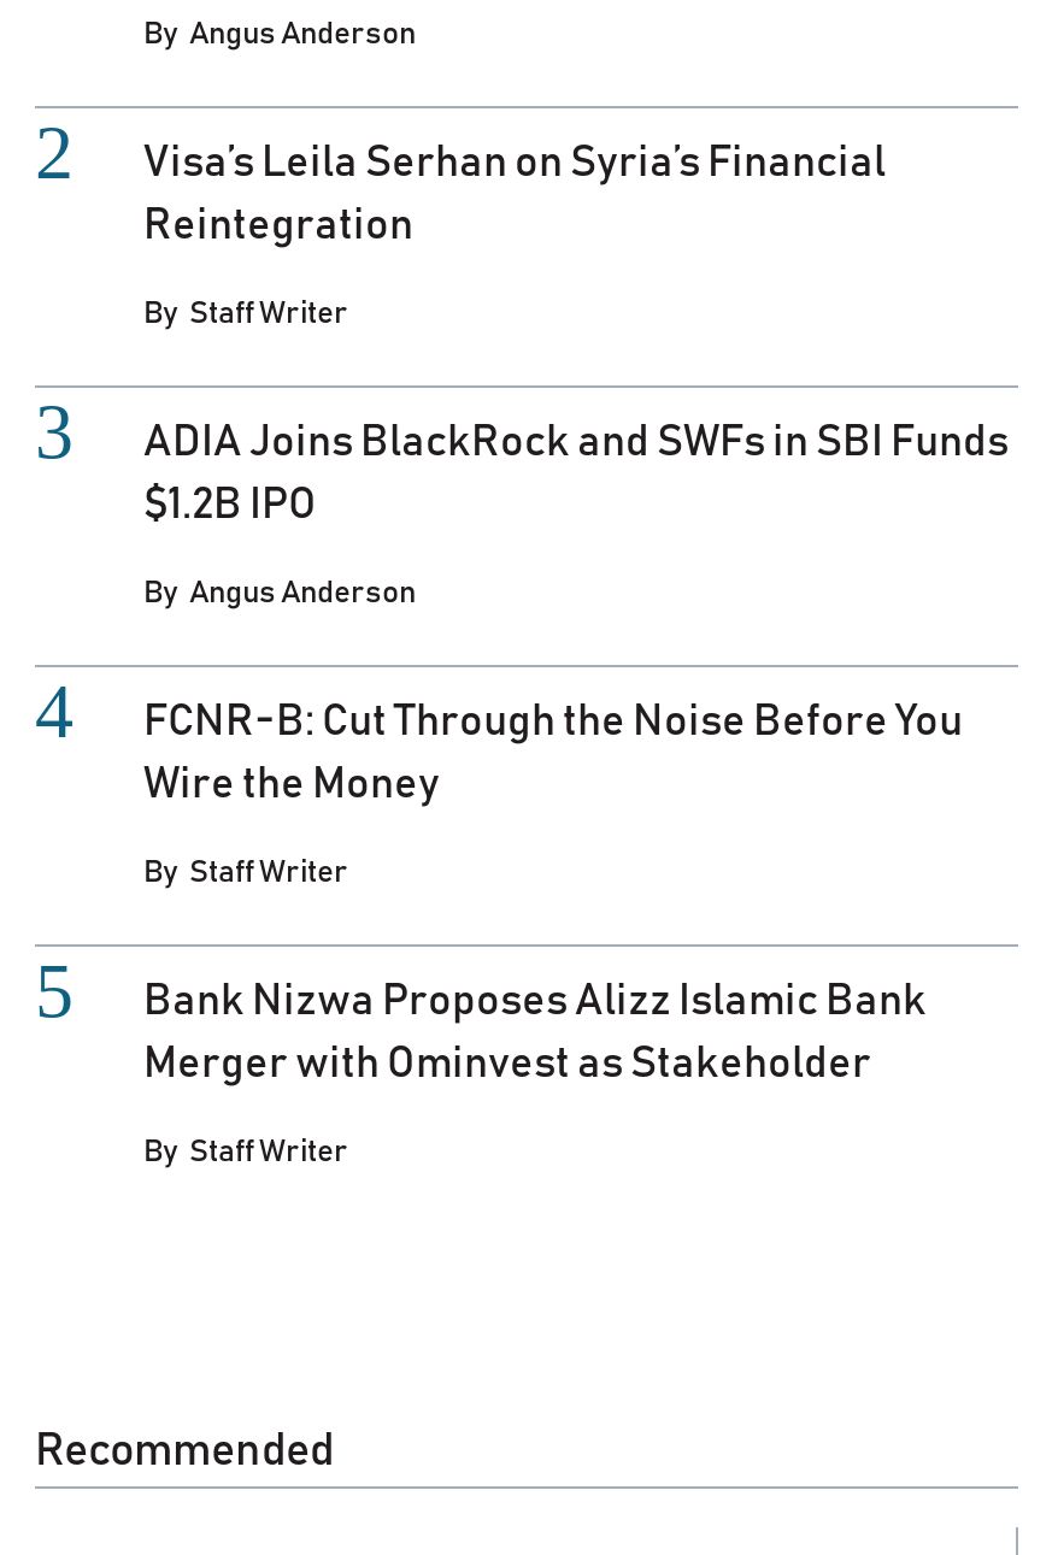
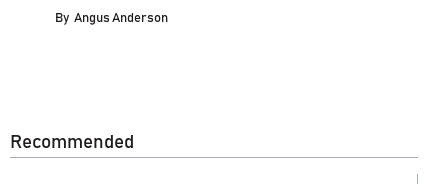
- Visa’s Leila Serhan on Syria’s Financial
- Reintegration
- By Staff Writer
- ADIA Joins BlackRock and SWFs in SBI Funds
- $1.2B IPO
- By Angus Anderson
- FCNR-B: Cut Through the Noise Before You
- Wire the Money
- By Staff Writer
- Bank Nizwa Proposes Alizz Islamic Bank
- Merger with Ominvest as Stakeholder
- By Staff Writer
